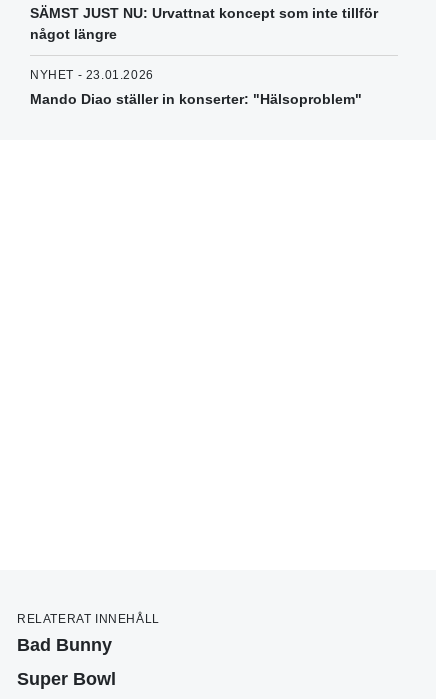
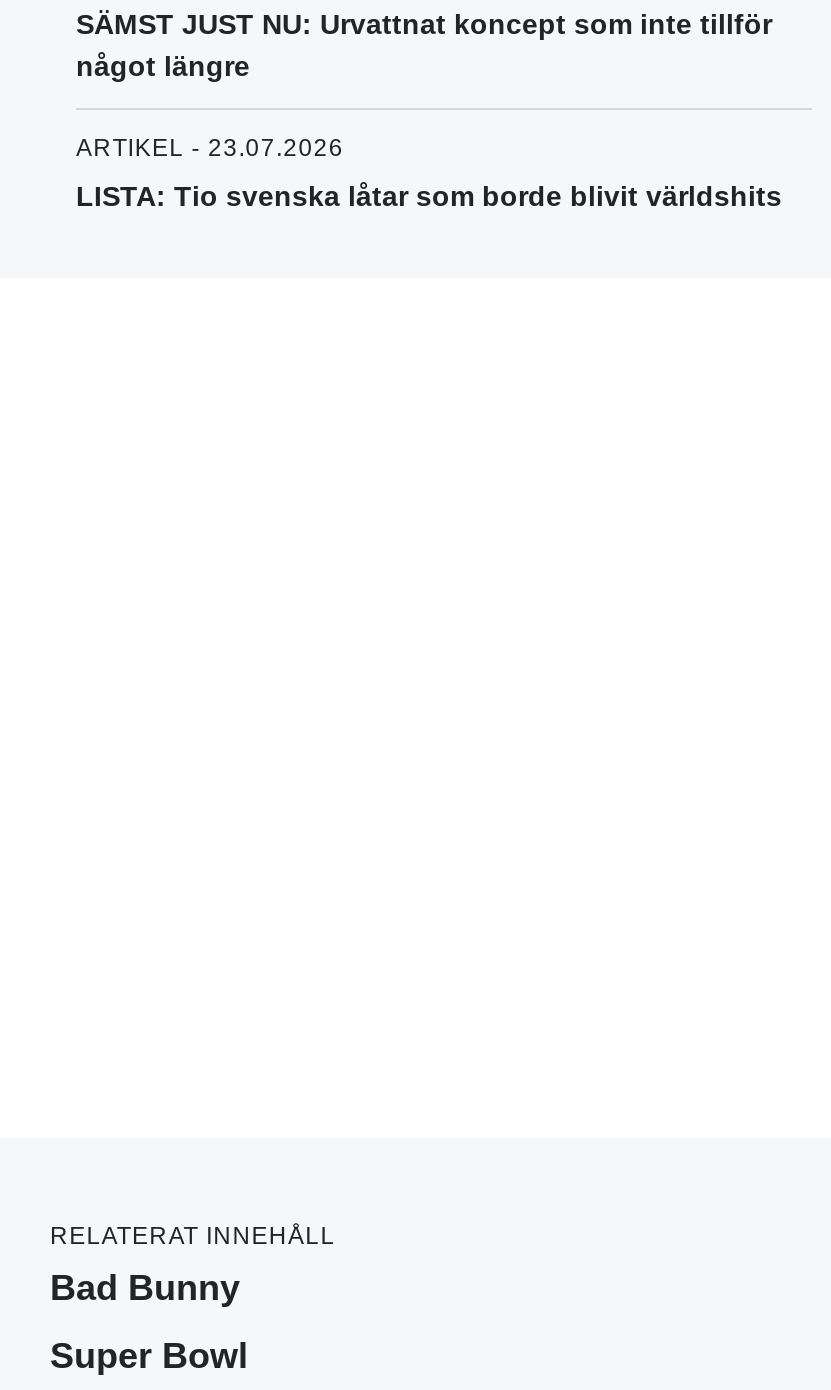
- NYHET - 23.01.2026
+ ARTIKEL - 23.07.2026

- Mando Diao ställer in konserter: "Hälsoproblem"
+ LISTA: Tio svenska låtar som borde blivit världshits
